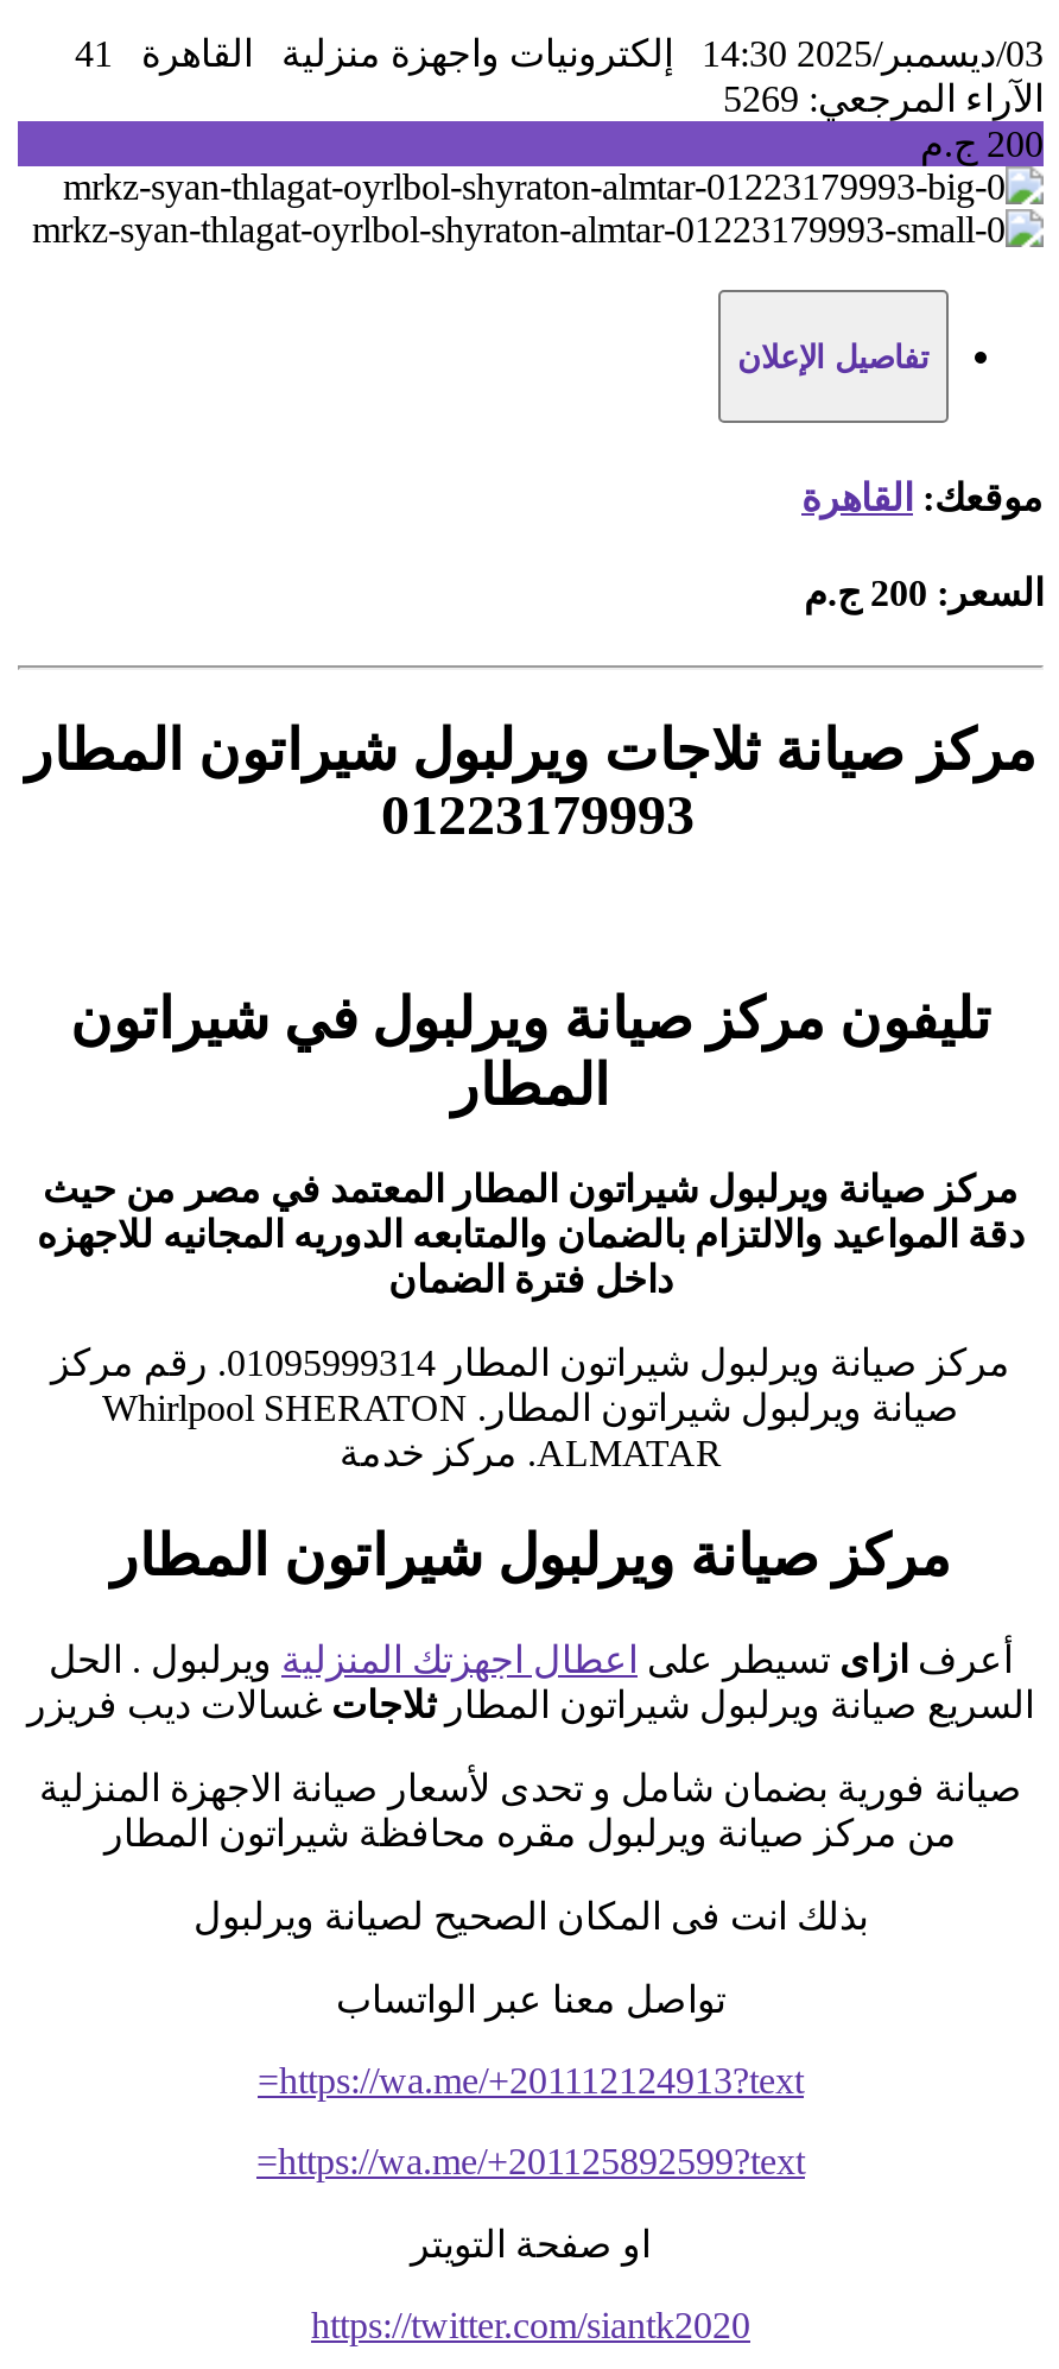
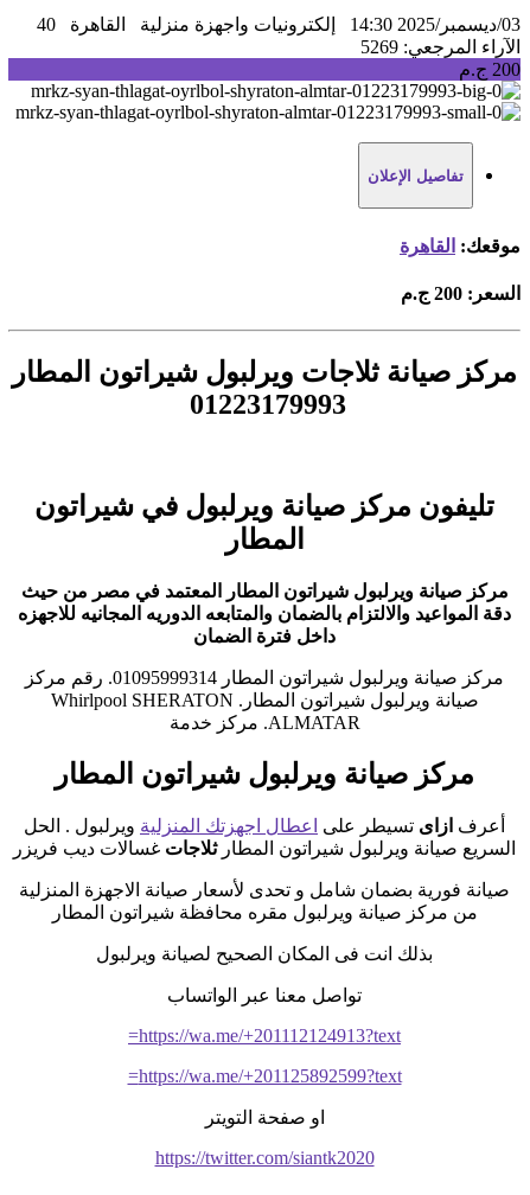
- إلكترونيات واجهزة منزلية القاهرة 41
+ إلكترونيات واجهزة منزلية القاهرة 40
